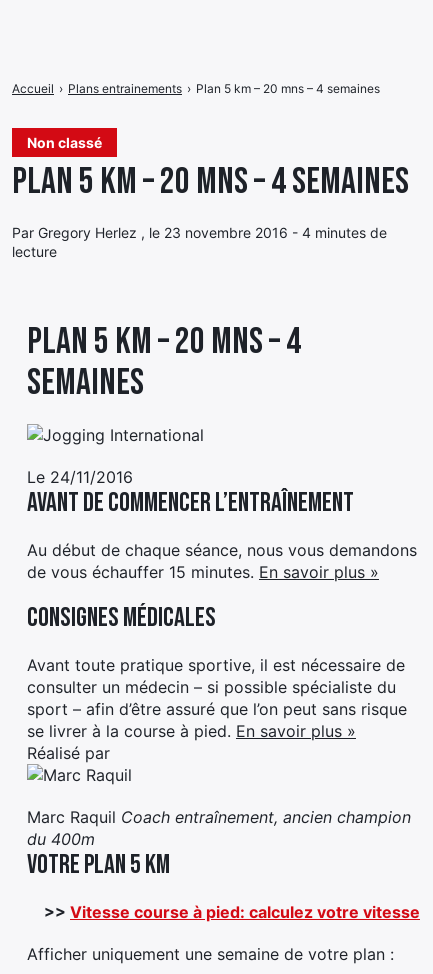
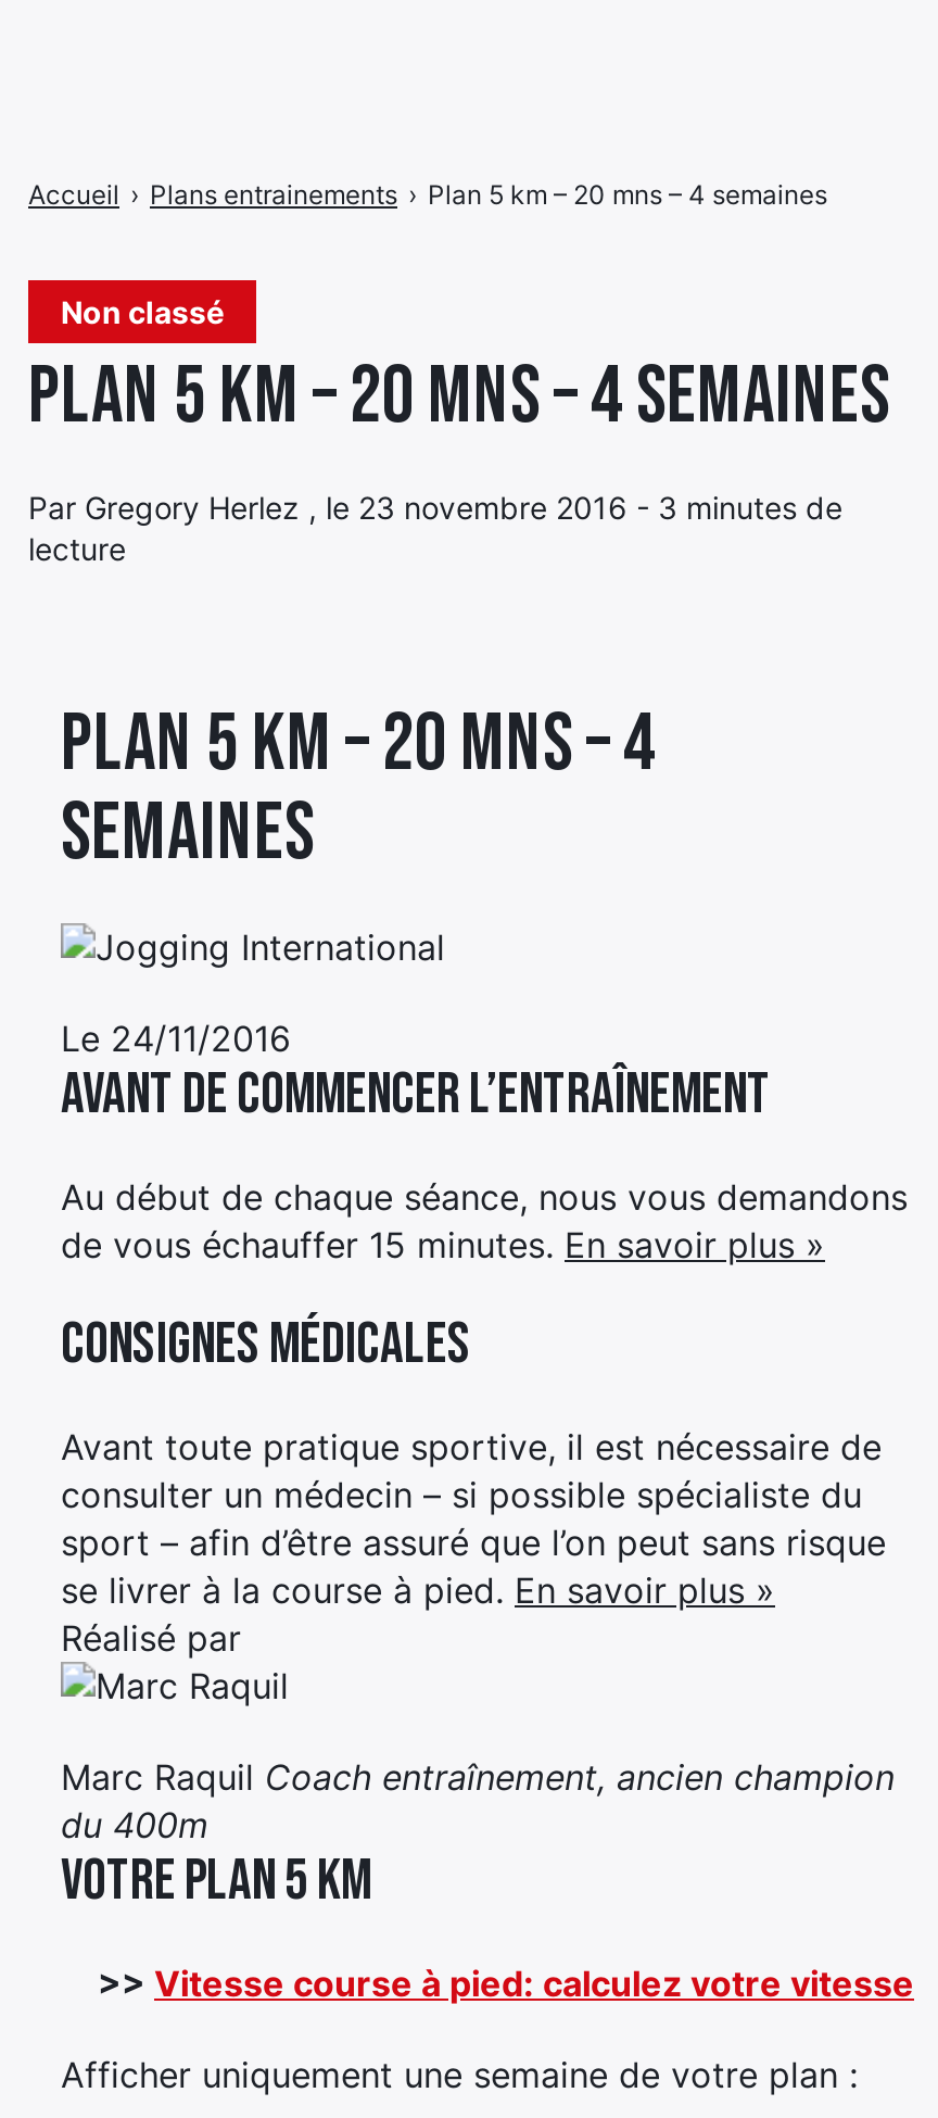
- Par Gregory Herlez , le 23 novembre 2016 - 4 minutes de
+ Par Gregory Herlez , le 23 novembre 2016 - 3 minutes de
